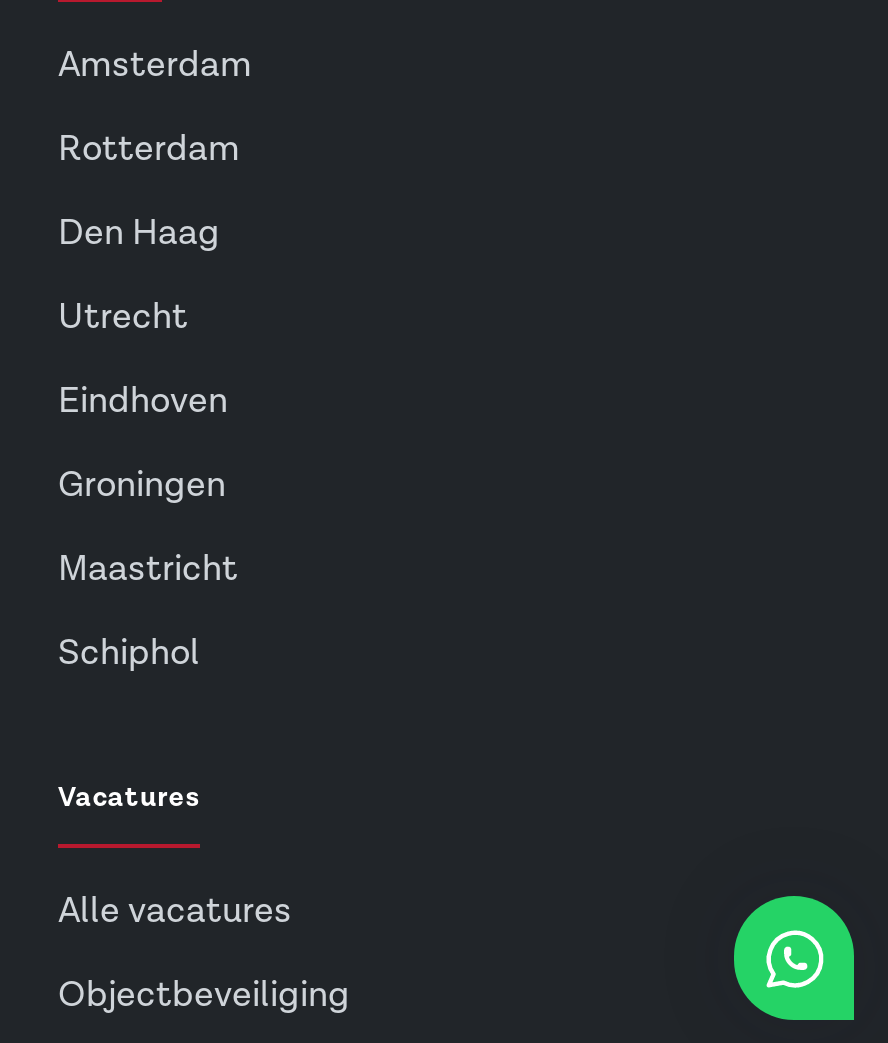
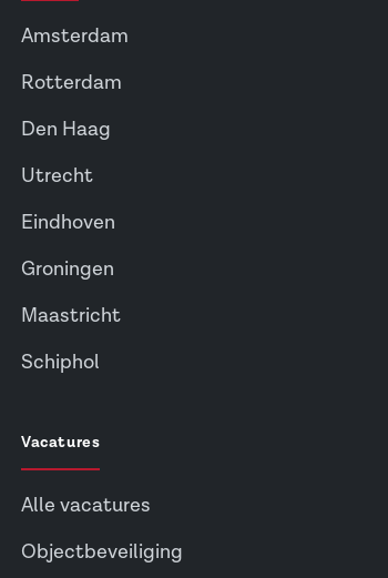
- [image]
